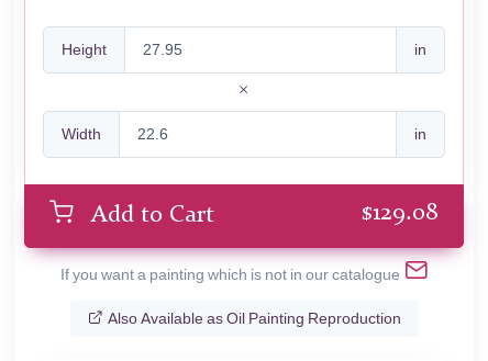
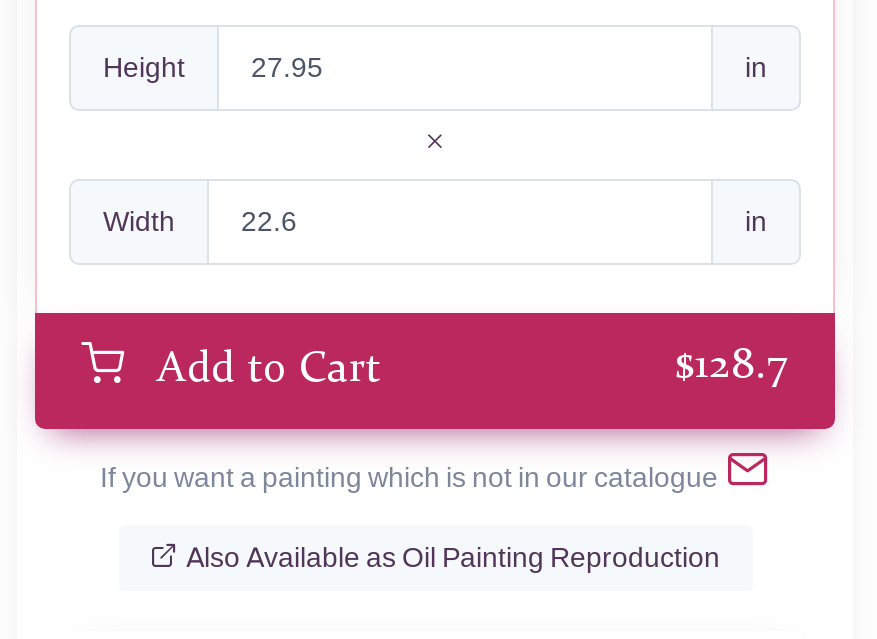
- $129.08
+ $128.7
